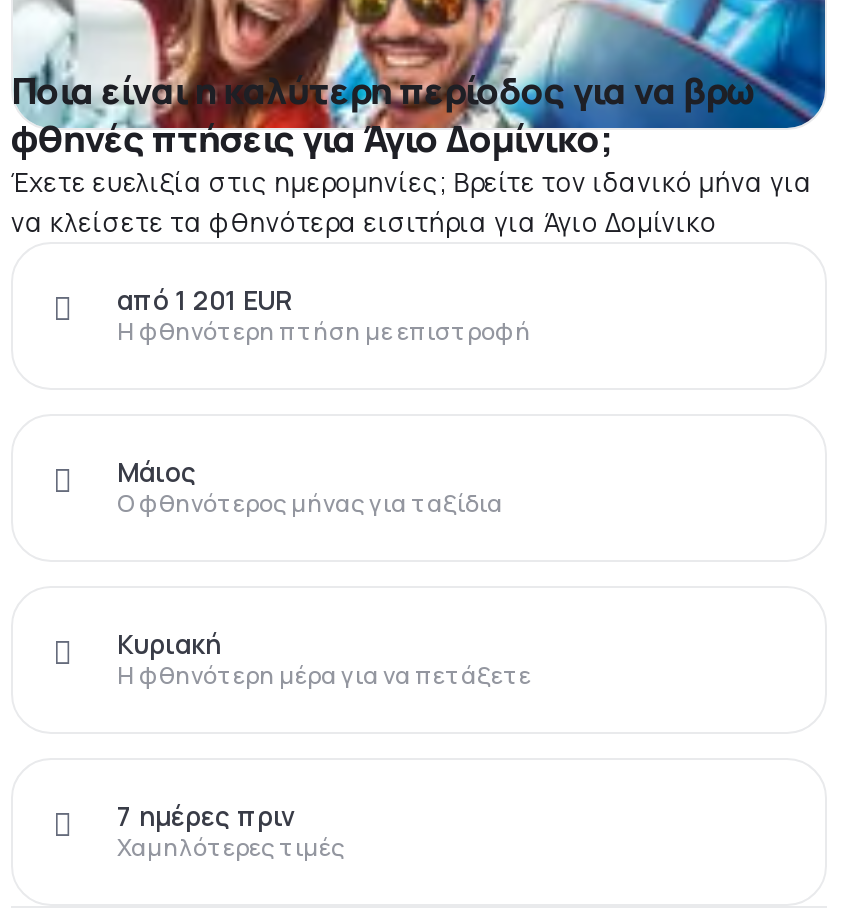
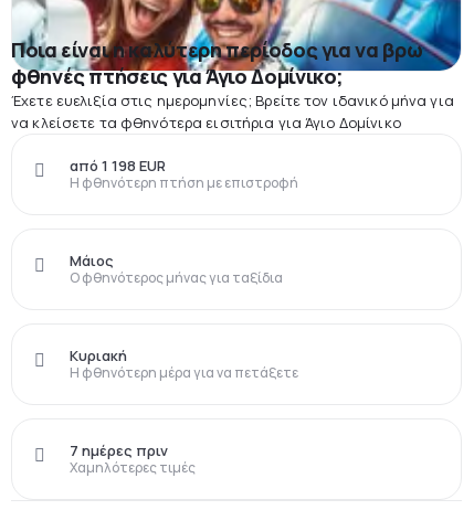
- από 1 201 EUR
+ από 1 198 EUR
